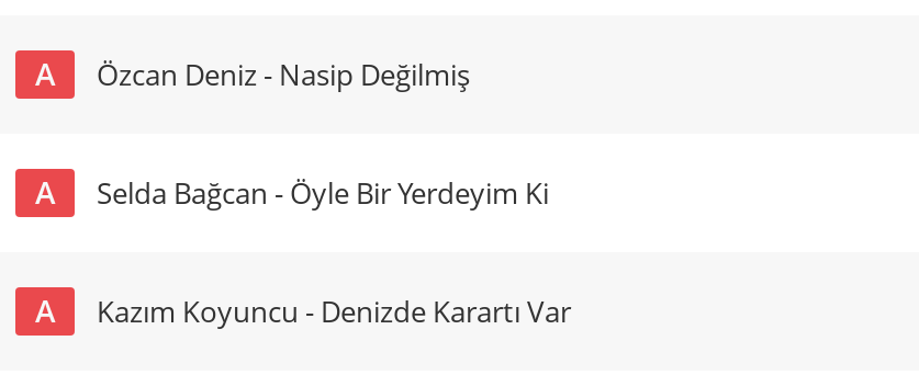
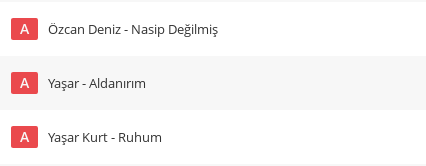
- Selda Bağcan - Öyle Bir Yerdeyim Ki
+ Yaşar - Aldanırım

- Kazım Koyuncu - Denizde Karartı Var
+ Yaşar Kurt - Ruhum
